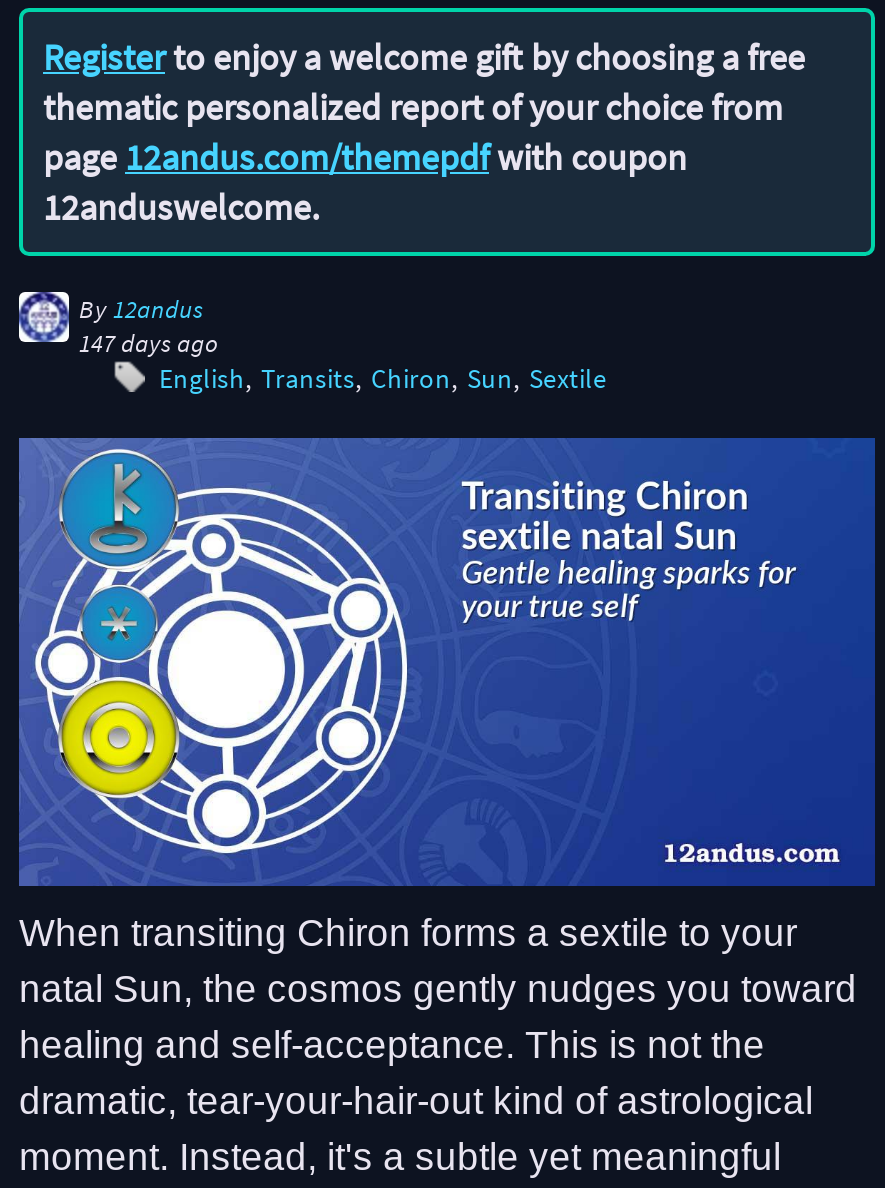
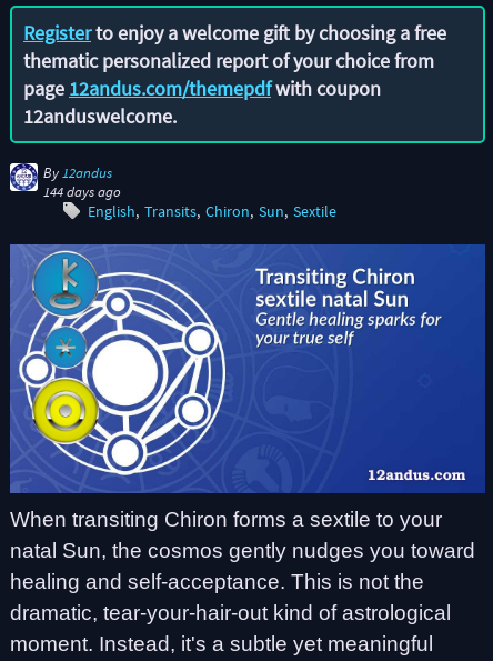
- 147 days ago
+ 144 days ago
